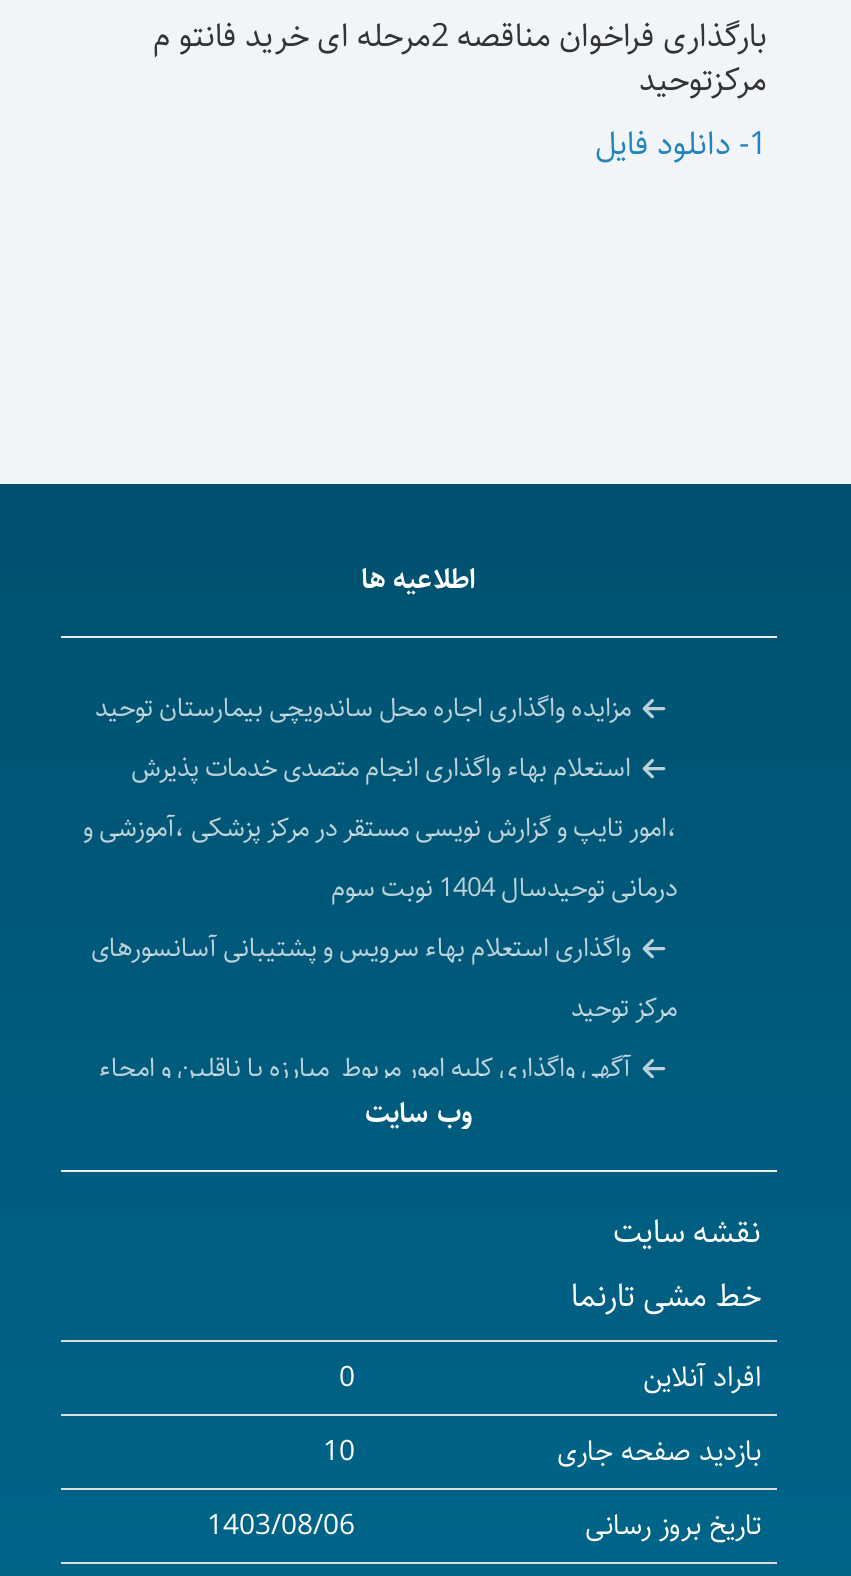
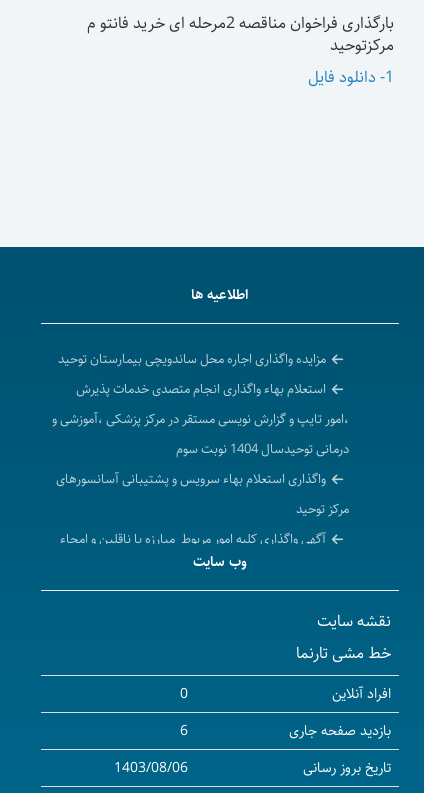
- 10
+ 6
